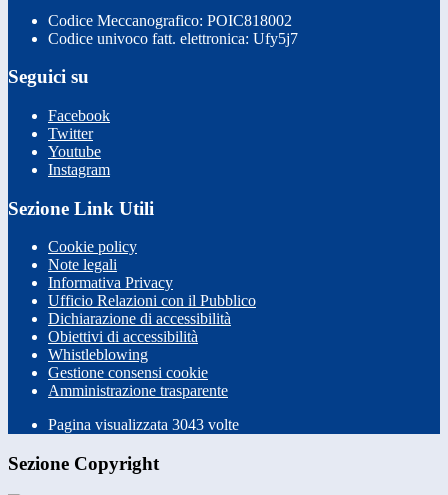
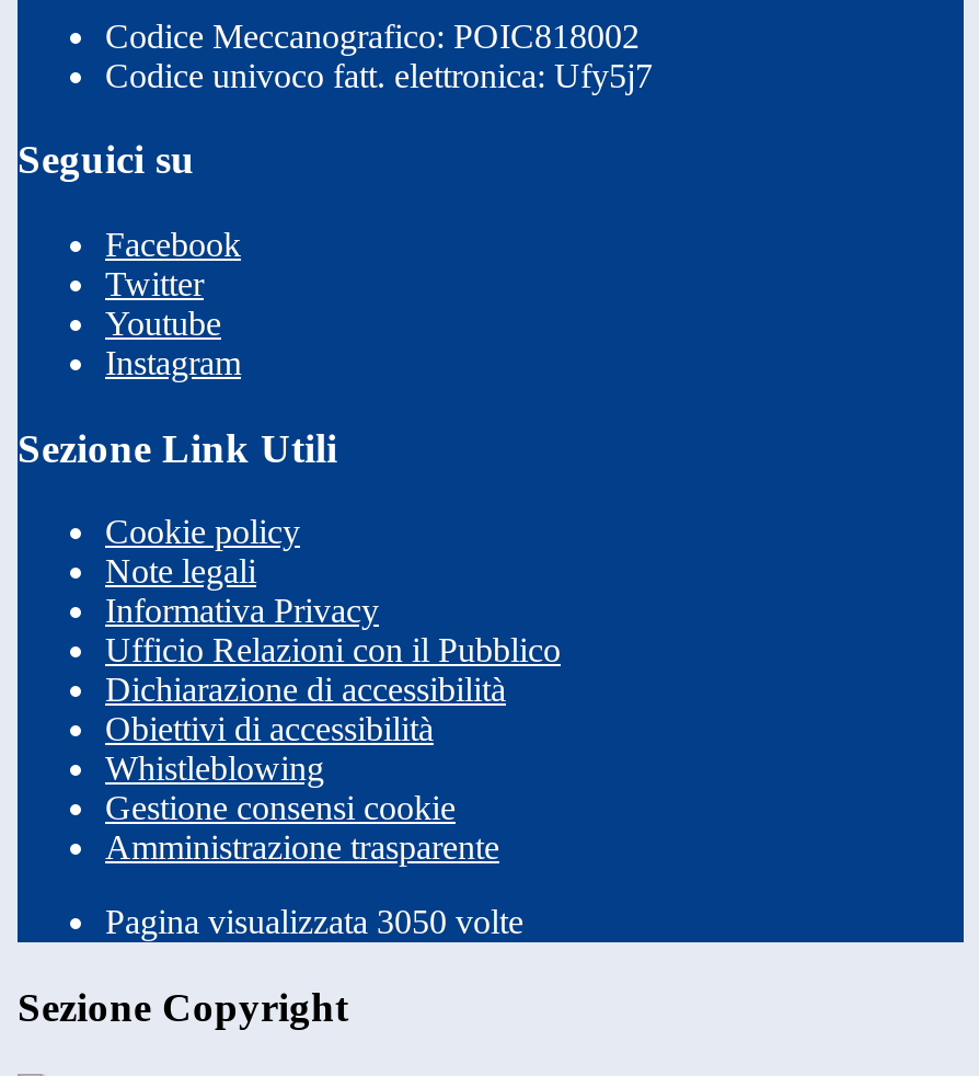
- Pagina visualizzata 3043 volte
+ Pagina visualizzata 3050 volte
